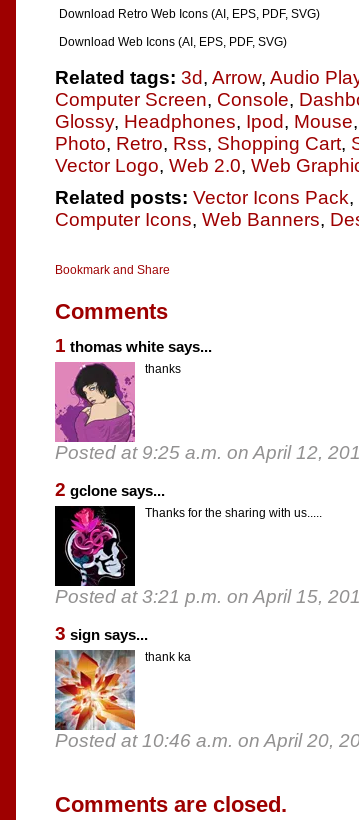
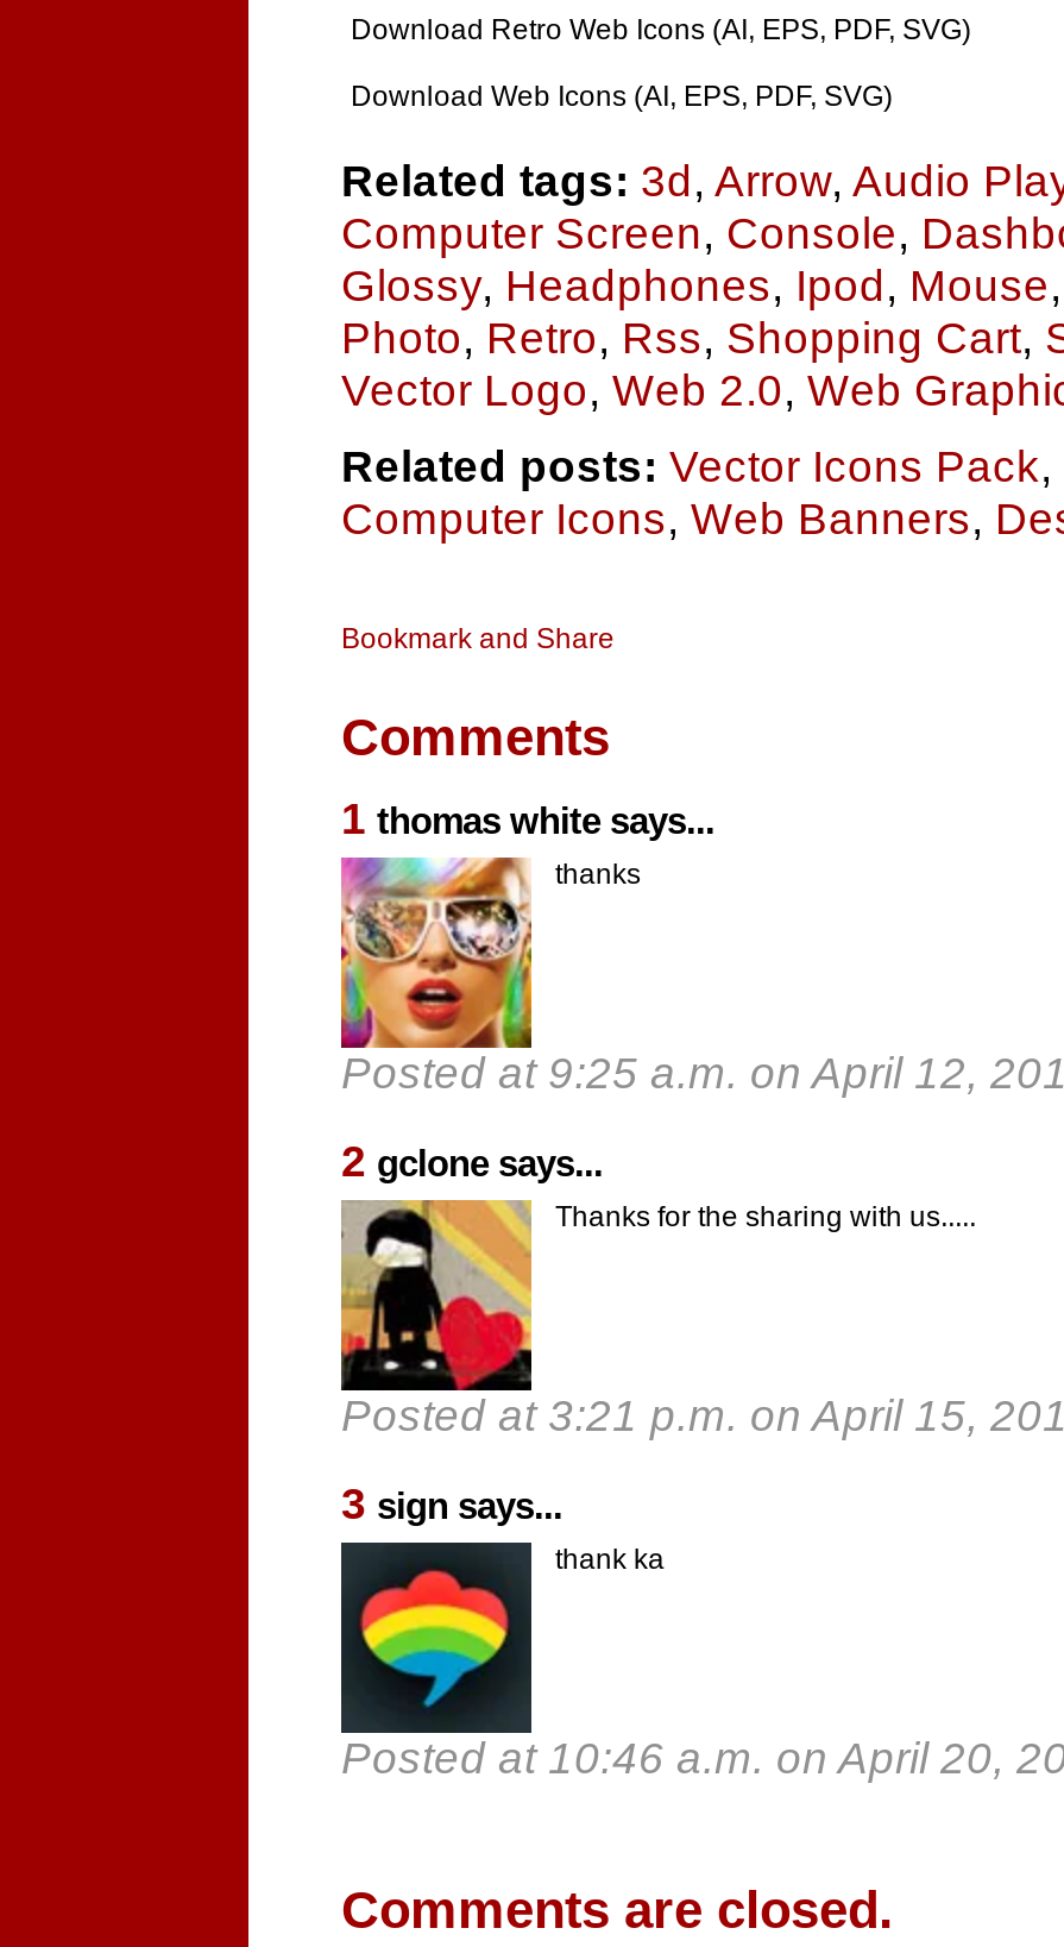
- [image]
+ [image]

- [image]
+ [image]

- [image]
+ [image]
